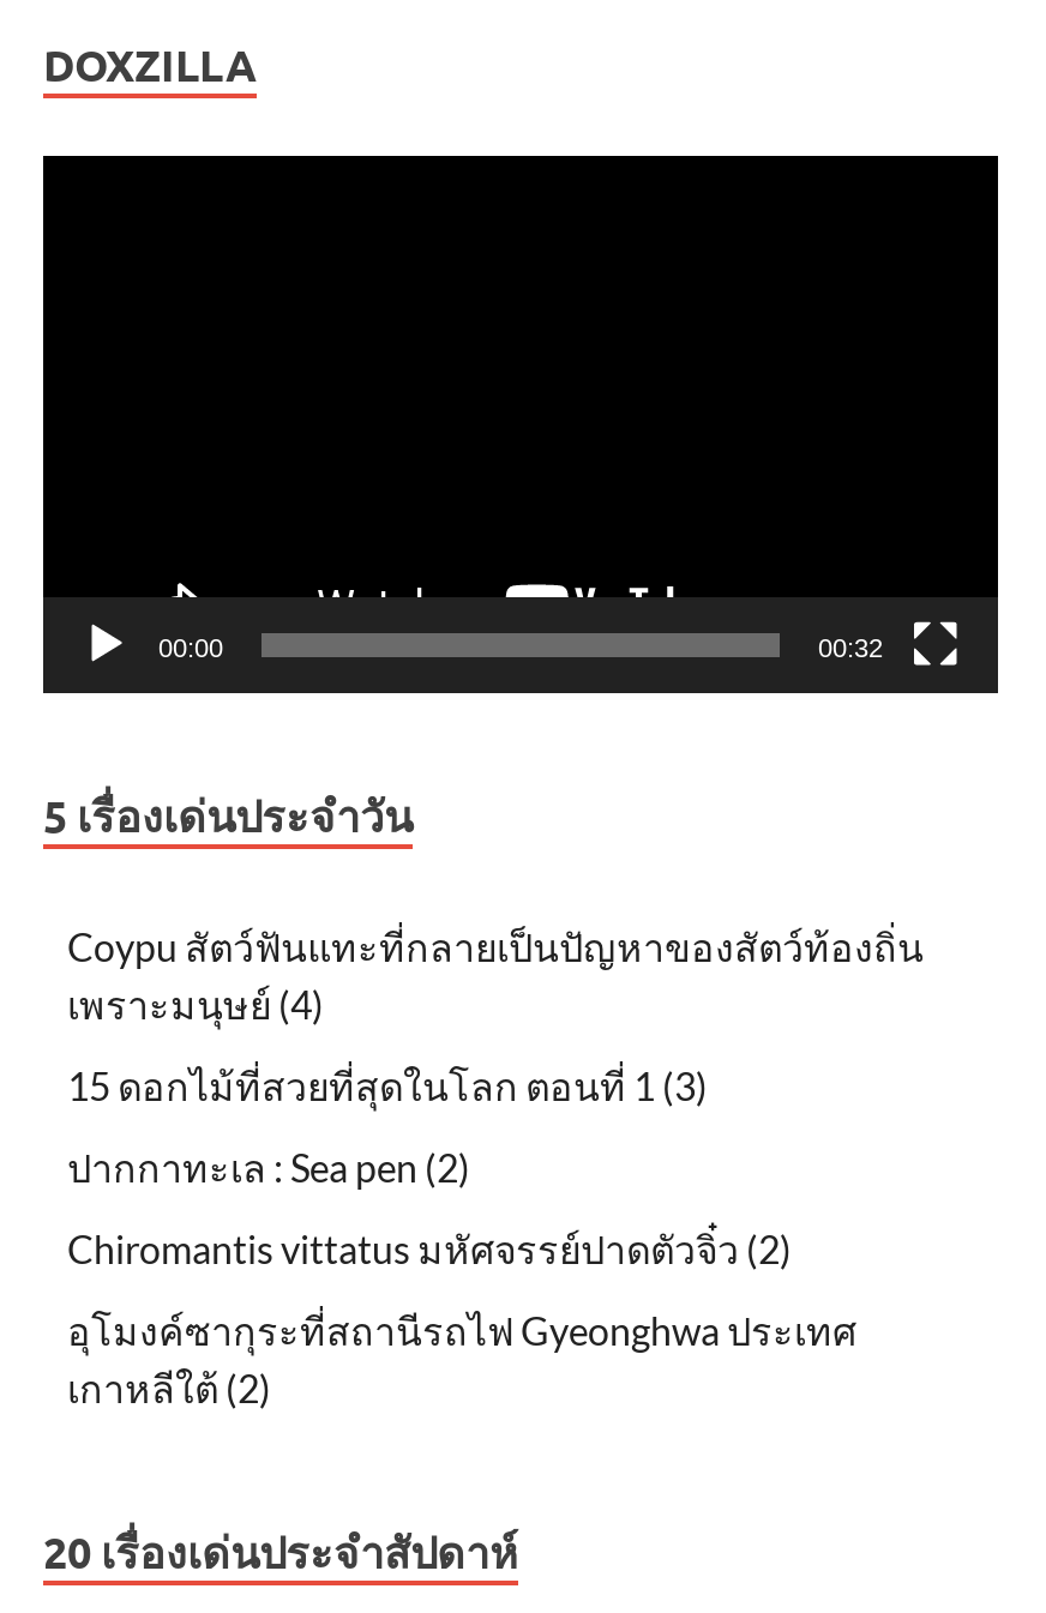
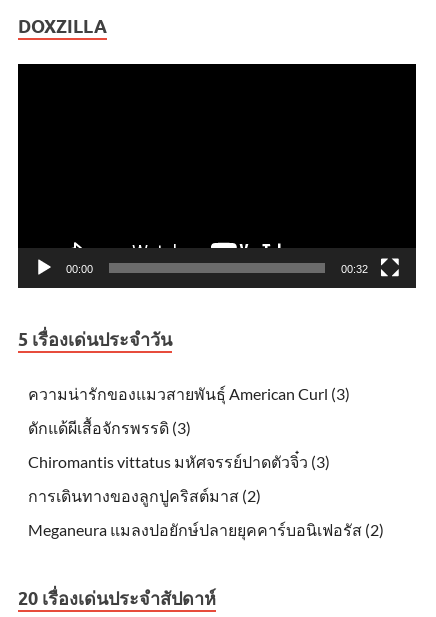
- Coypu สัตว์ฟันแทะที่กลายเป็นปัญหาของสัตว์ท้องถิ่น
- เพราะมนุษย์ (4)
+ ความน่ารักของแมวสายพันธุ์ American Curl (3)

- 15 ดอกไม้ที่สวยที่สุดในโลก ตอนที่ 1 (3)
+ ดักแด้ผีเสื้อจักรพรรดิ (3)

- ปากกาทะเล : Sea pen (2)
+ Chiromantis vittatus มหัศจรรย์ปาดตัวจิ๋ว (3)

- Chiromantis vittatus มหัศจรรย์ปาดตัวจิ๋ว (2)
+ การเดินทางของลูกปูคริสต์มาส (2)

- อุโมงค์ซากุระที่สถานีรถไฟ Gyeonghwa ประเทศ
- เกาหลีใต้ (2)
+ Meganeura แมลงปอยักษ์ปลายยุคคาร์บอนิเฟอรัส (2)
